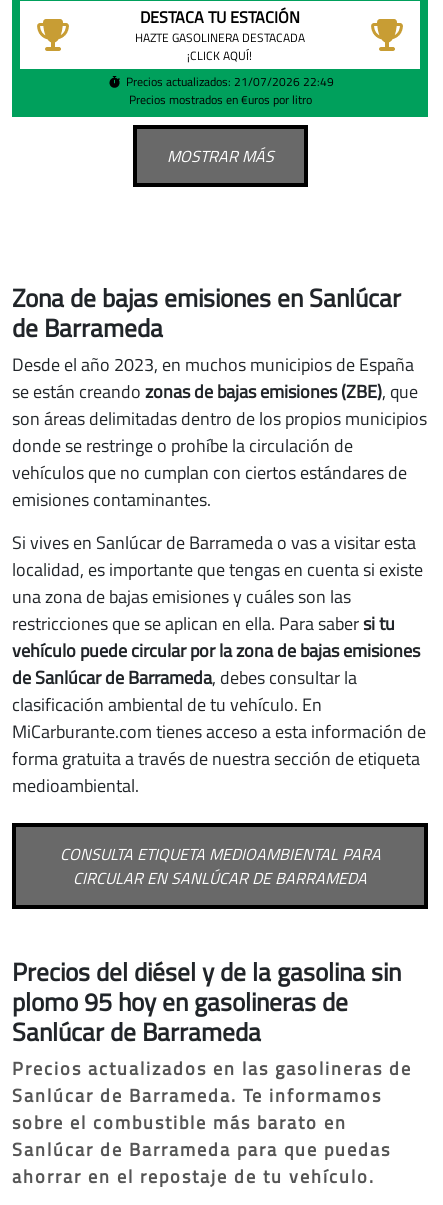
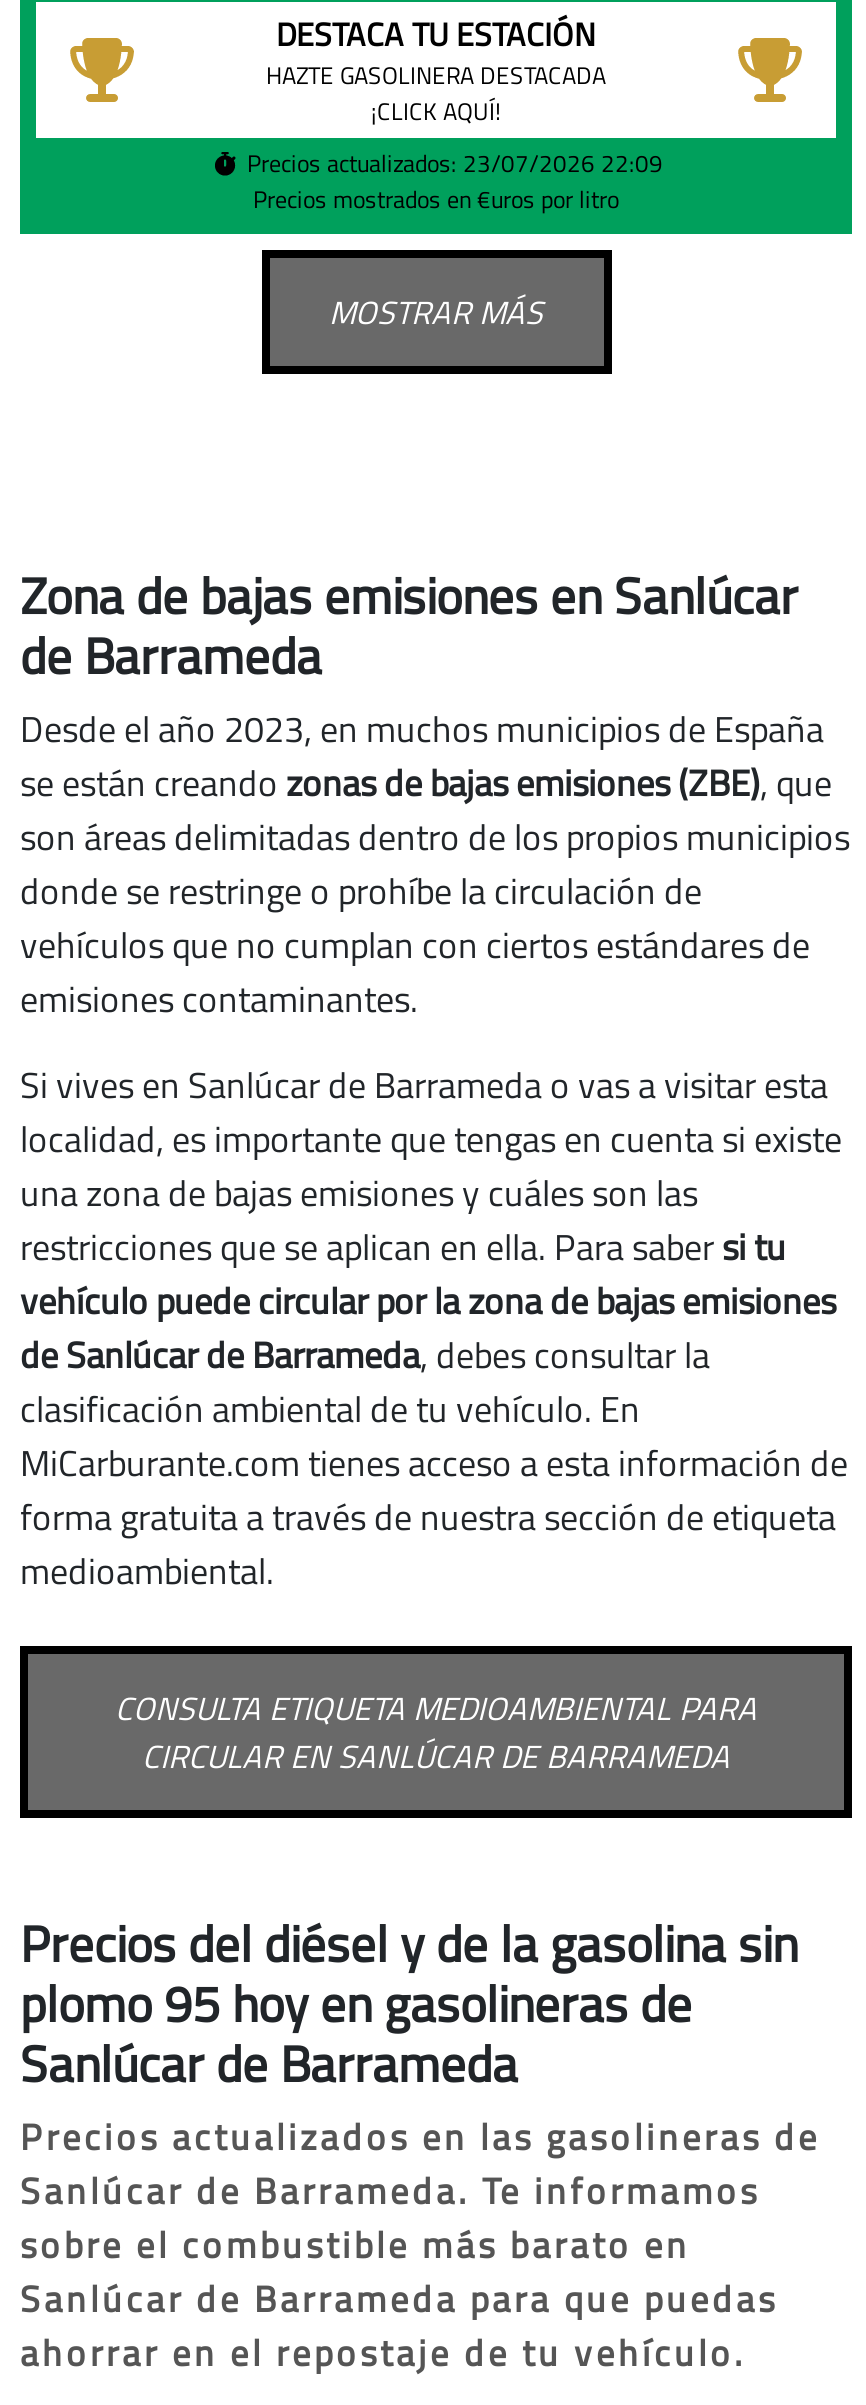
- Precios actualizados: 21/07/2026 22:49
+ Precios actualizados: 23/07/2026 22:09
